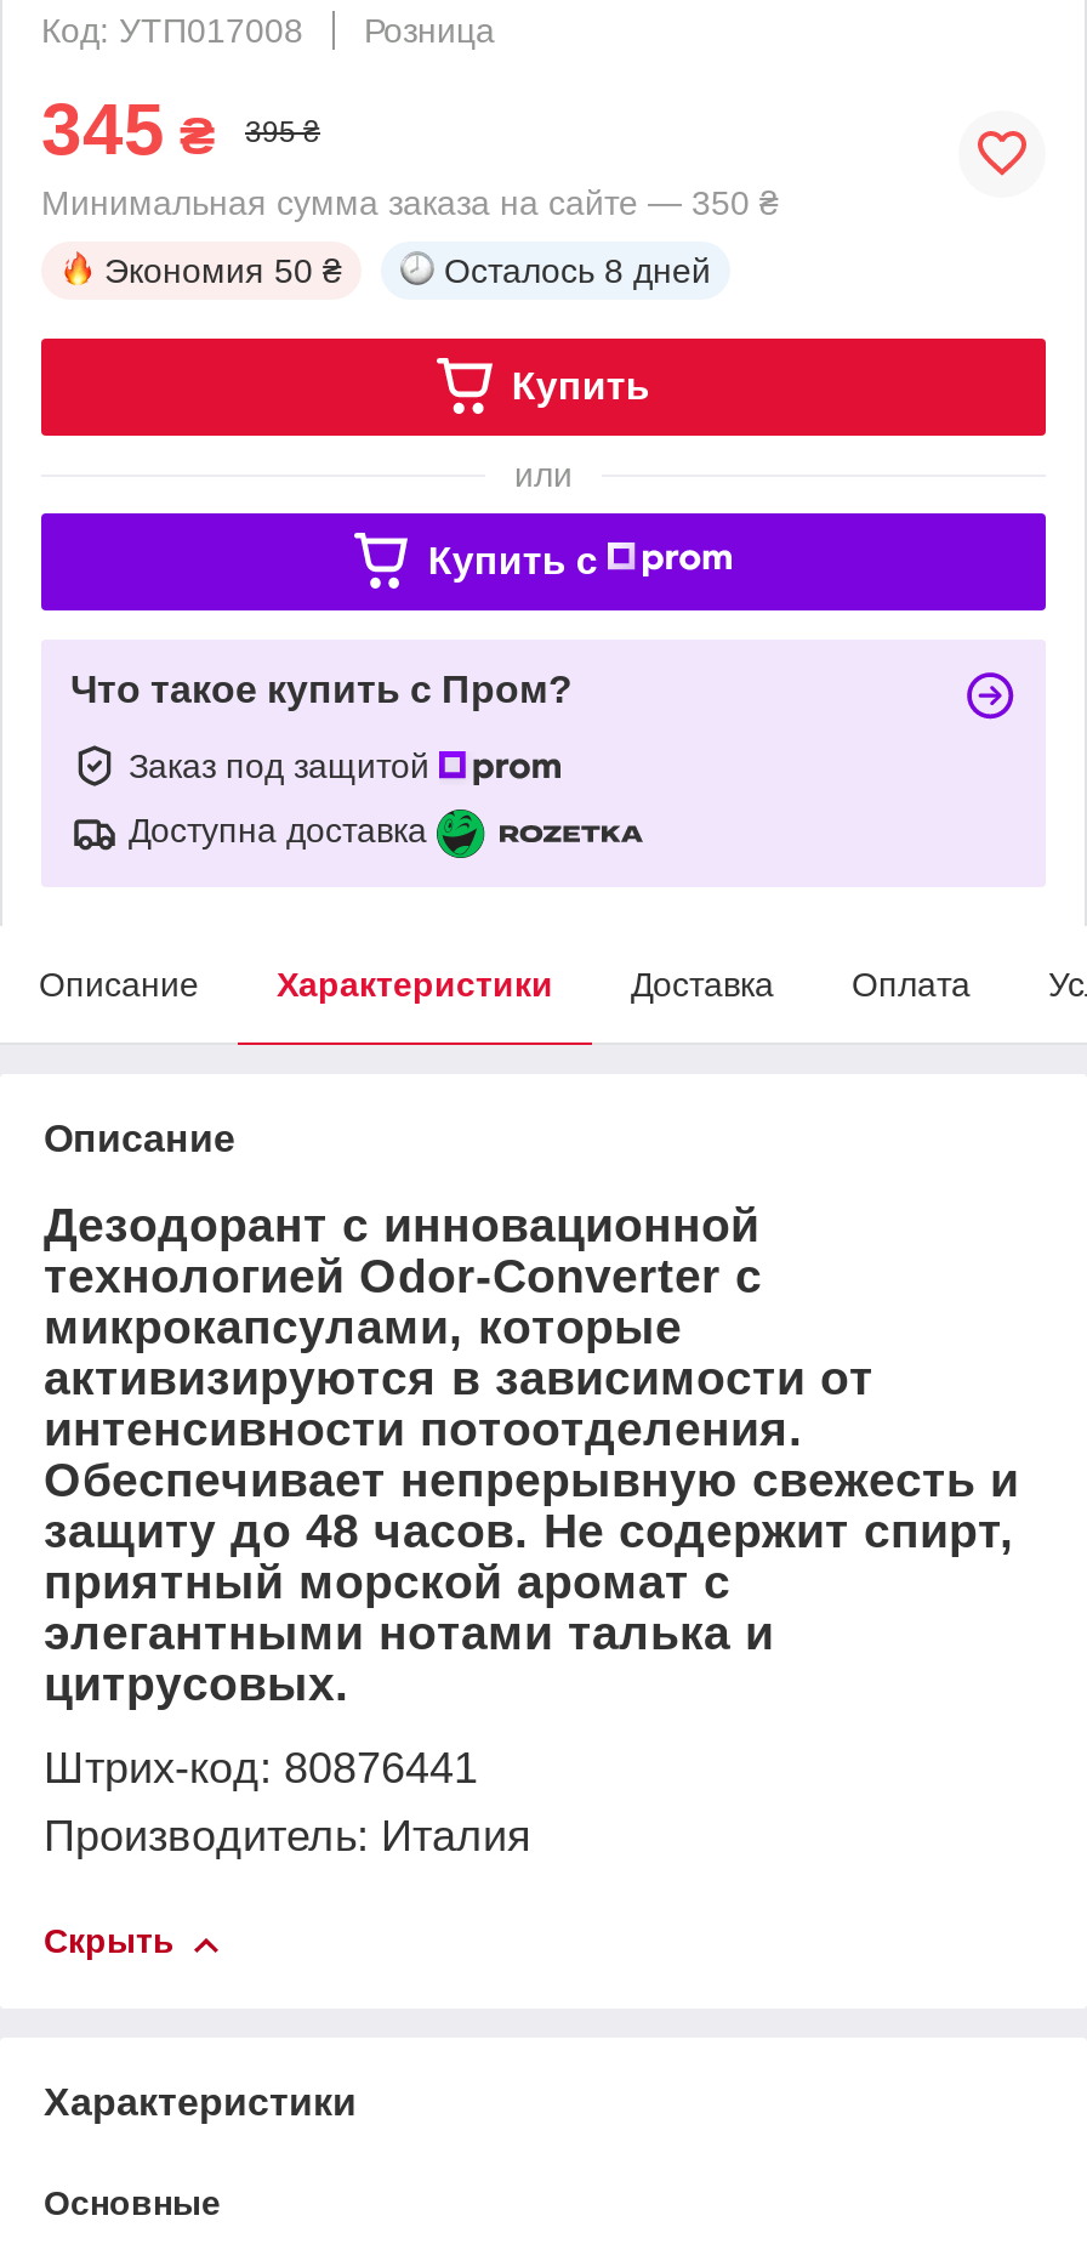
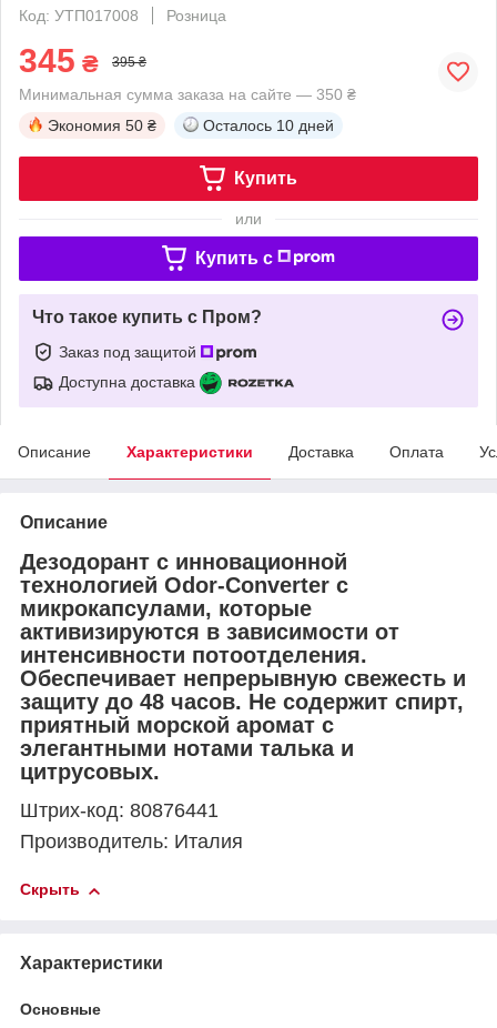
- Осталось 8 дней
+ Осталось 10 дней
